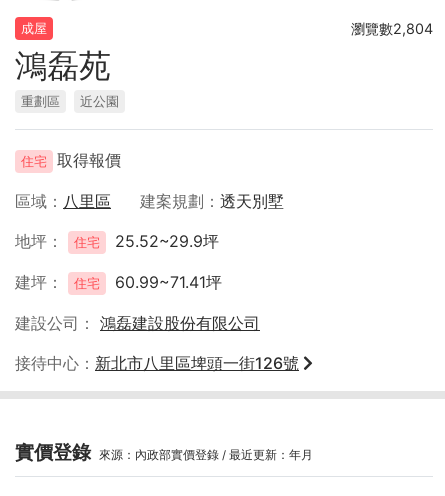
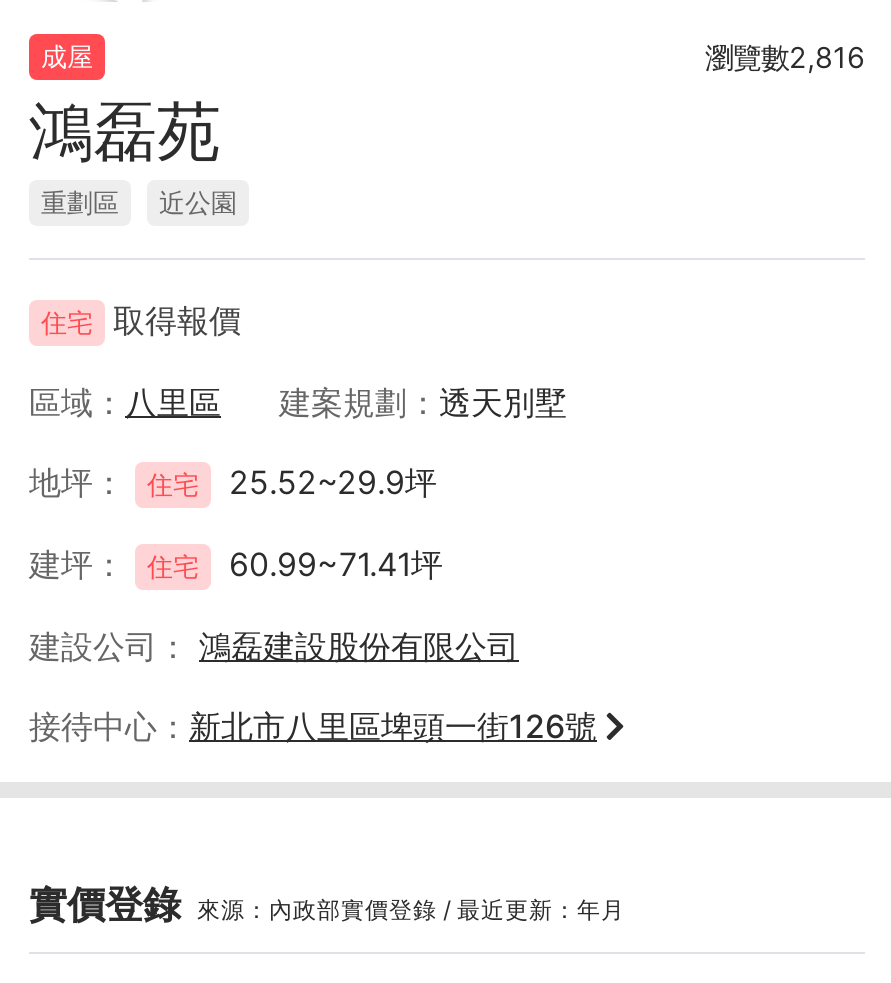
- 瀏覽數2,804
+ 瀏覽數2,816
